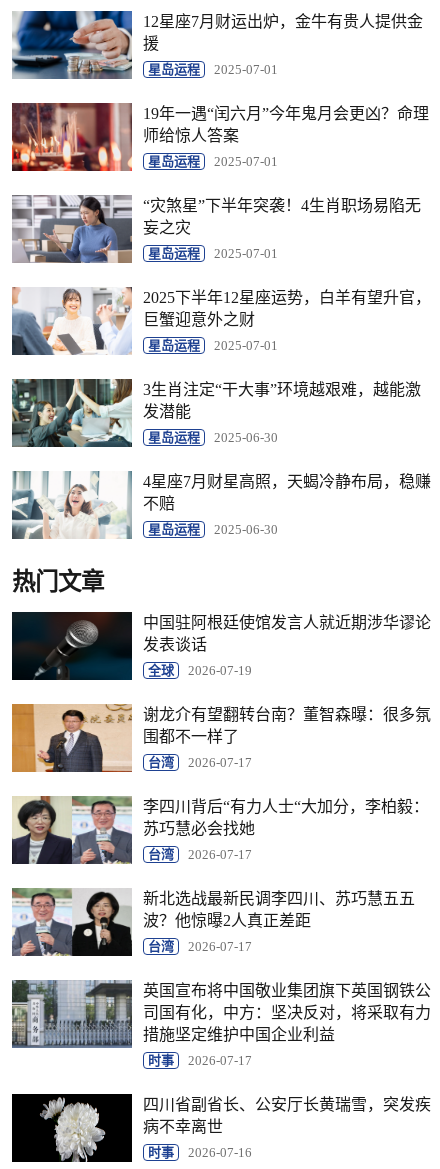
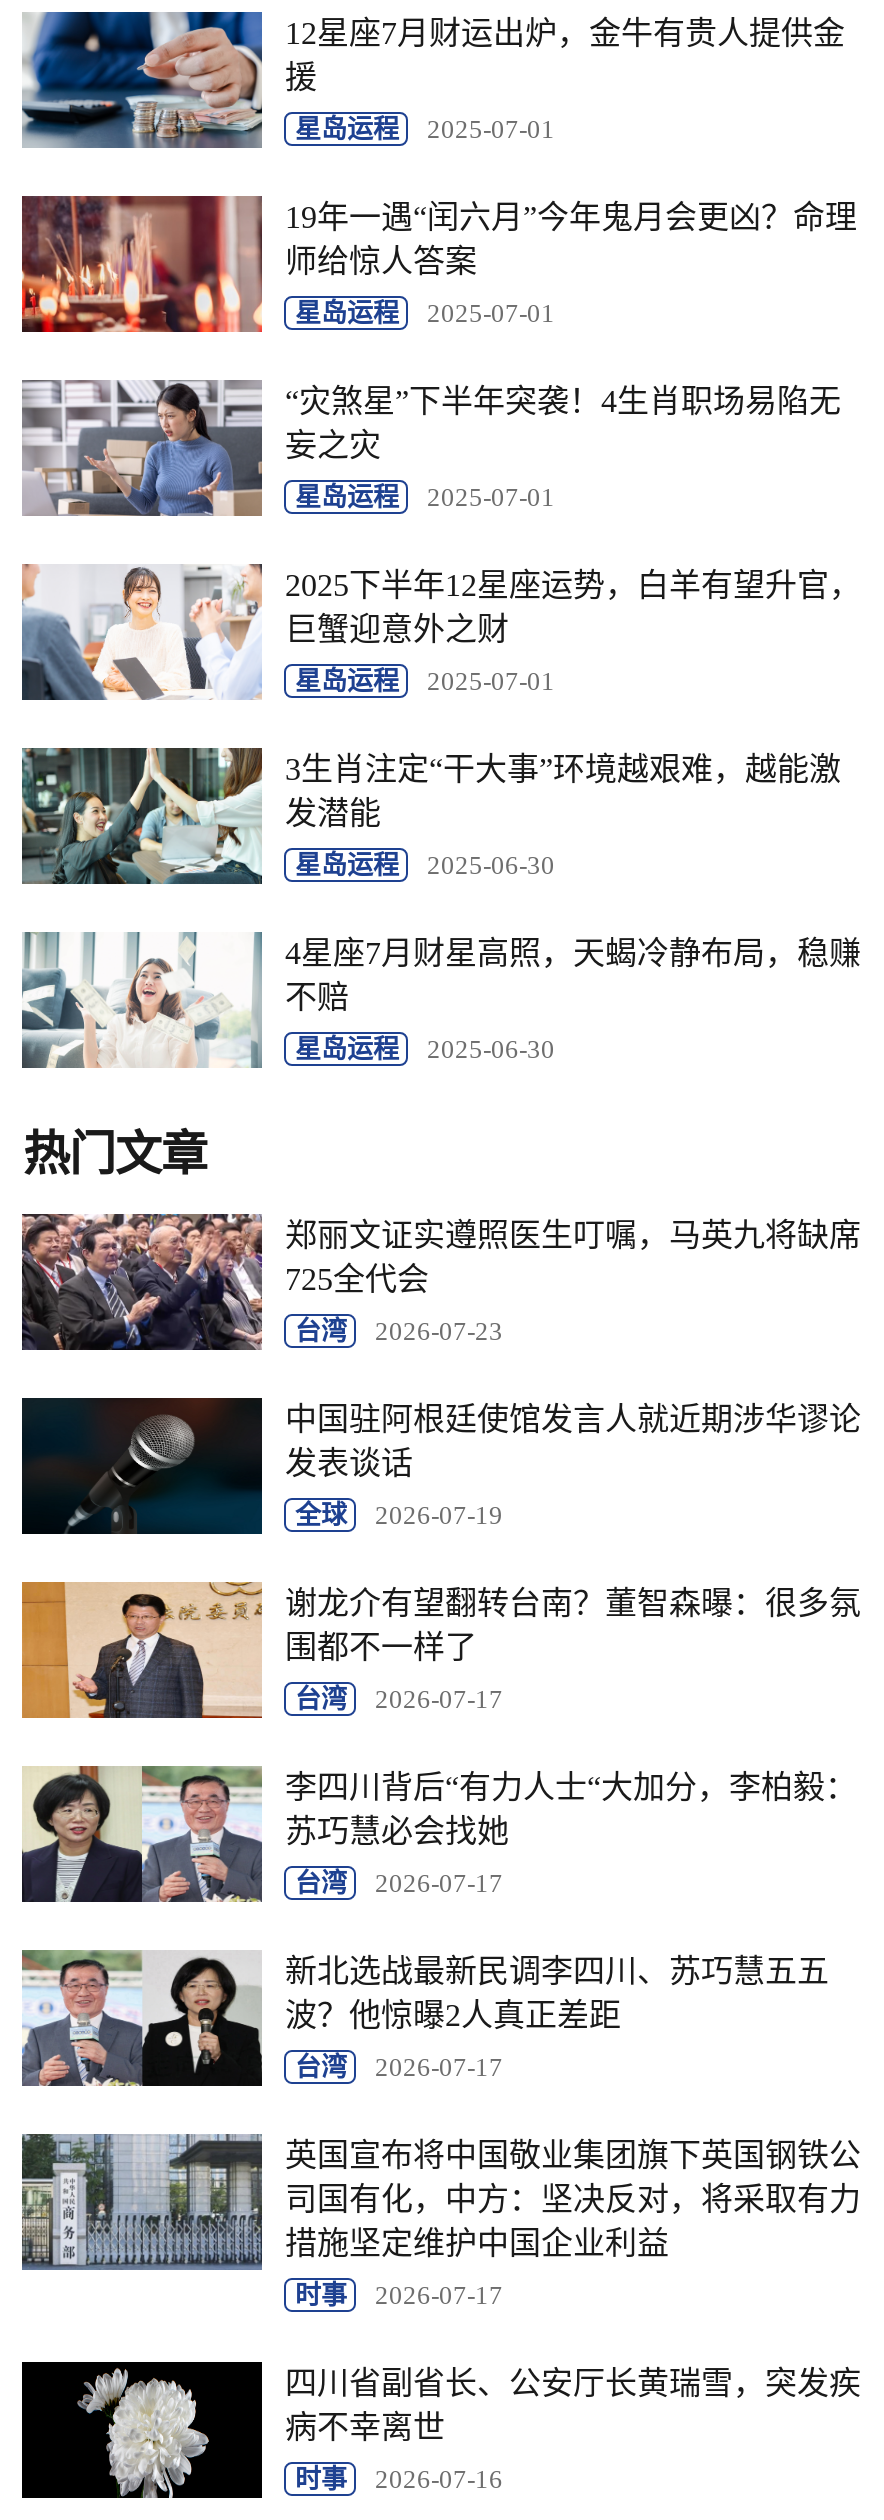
+ [image]
+ 郑丽文证实遵照医生叮嘱，马英九将缺席
+ 725全代会
+ 台湾
+ 2026-07-23
